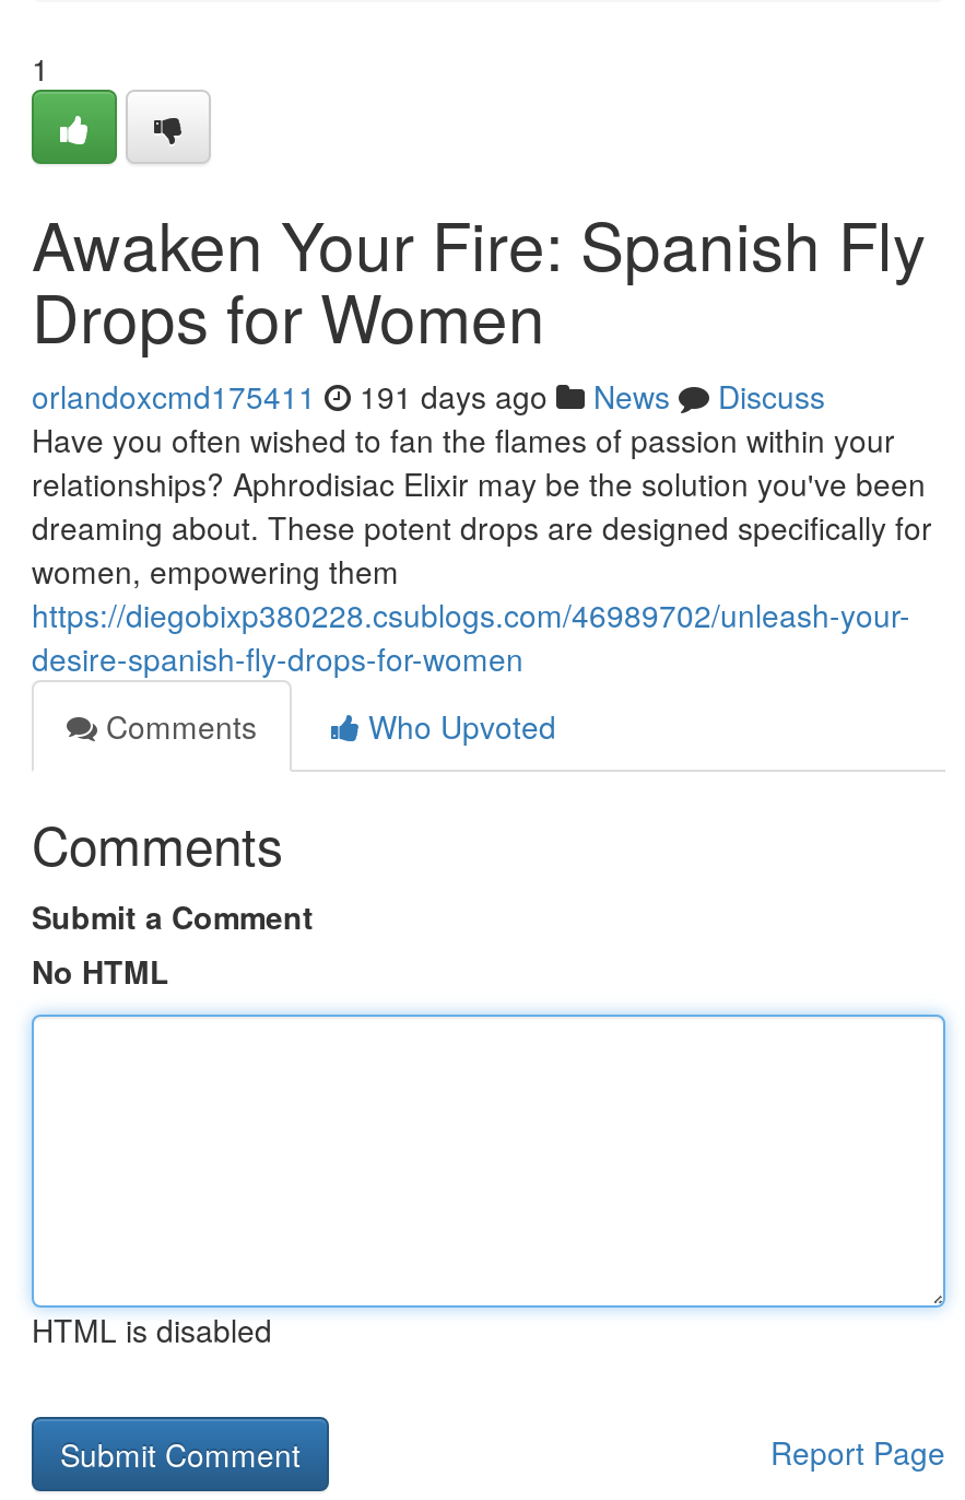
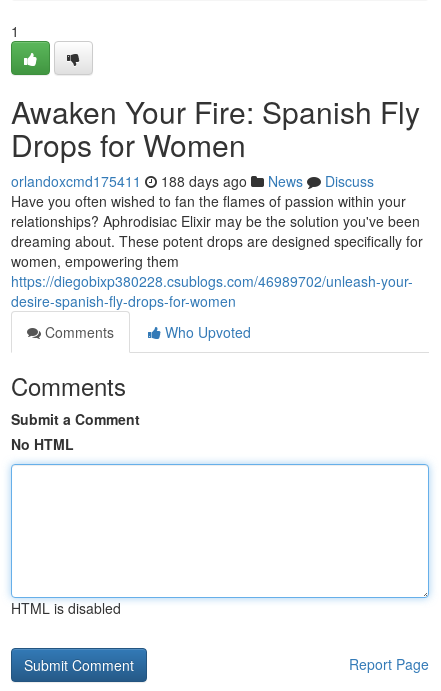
- orlandoxcmd175411 191 days ago News Discuss
+ orlandoxcmd175411 188 days ago News Discuss
